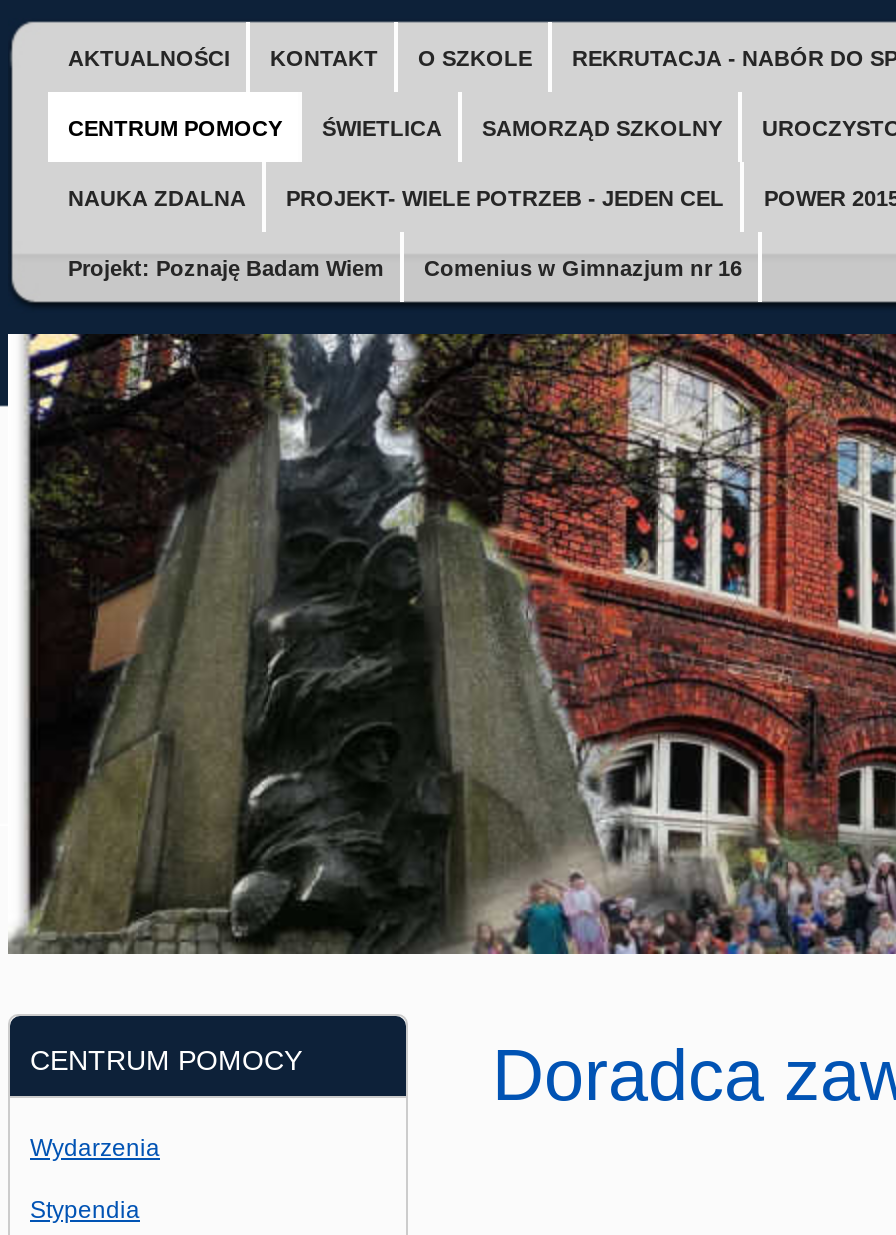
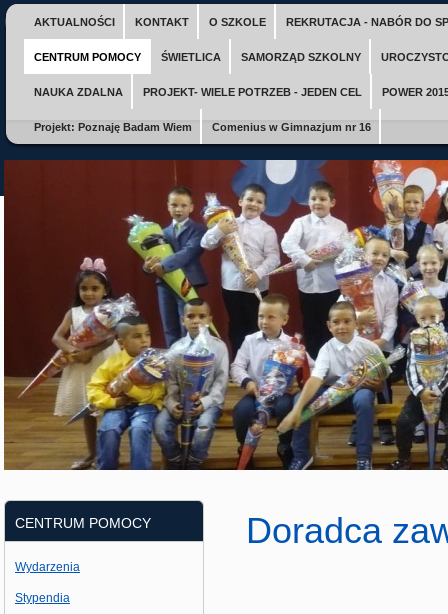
- [image]
+ [image]
